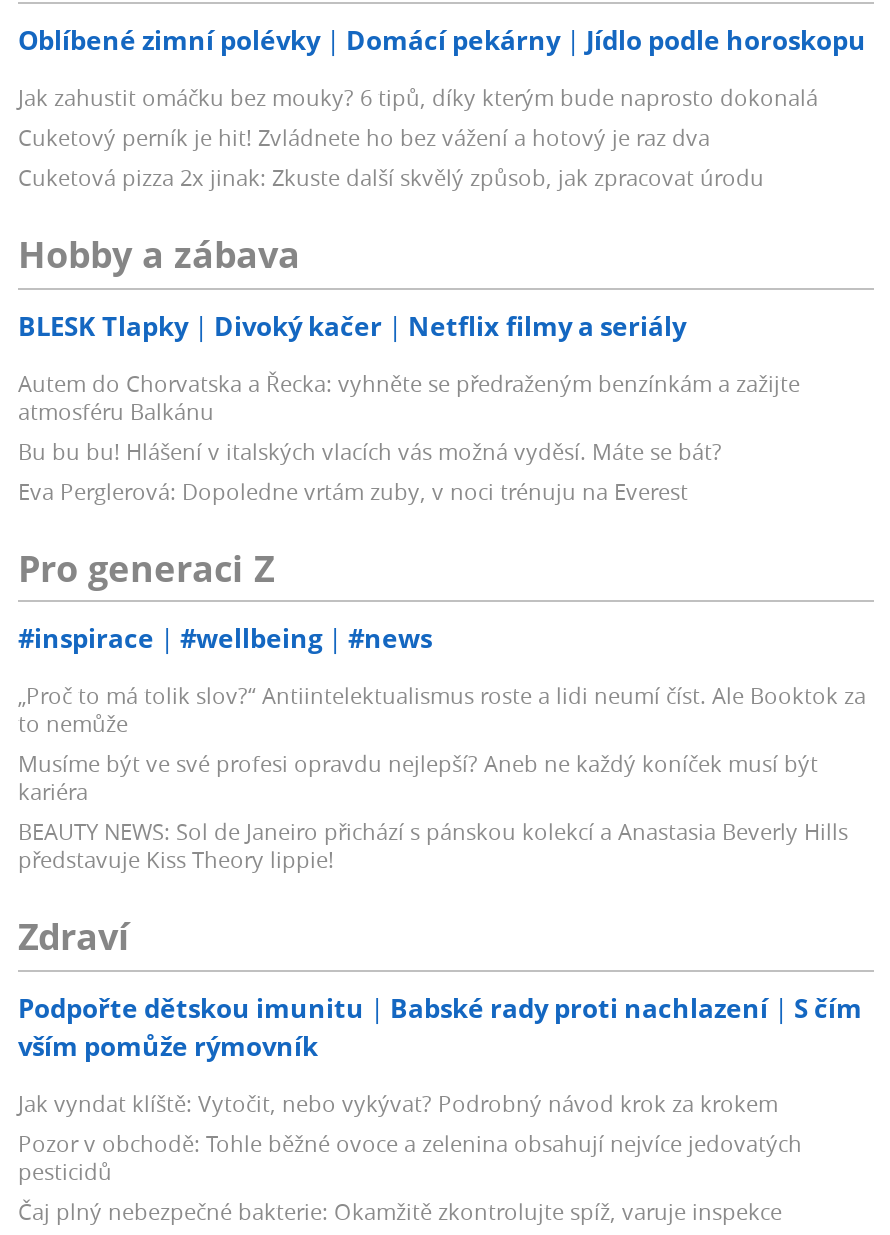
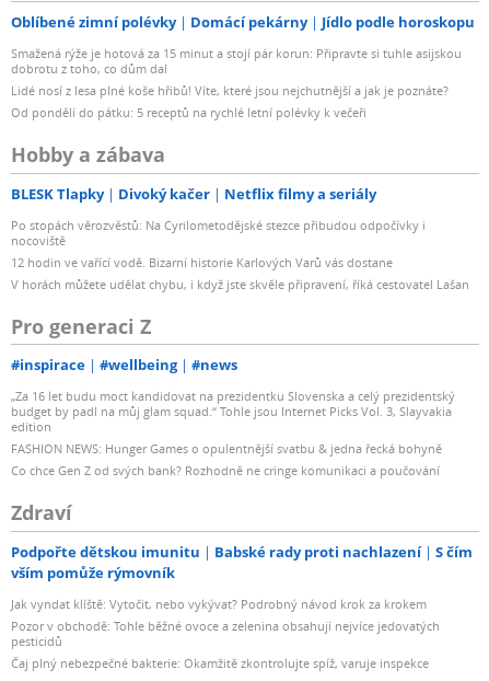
- Jak zahustit omáčku bez mouky? 6 tipů, díky kterým bude naprosto dokonalá
- Cuketový perník je hit! Zvládnete ho bez vážení a hotový je raz dva
- Cuketová pizza 2x jinak: Zkuste další skvělý způsob, jak zpracovat úrodu
+ Smažená rýže je hotová za 15 minut a stojí pár korun: Připravte si tuhle asijskou
+ dobrotu z toho, co dům dal
+ Lidé nosí z lesa plné koše hřibů! Víte, které jsou nejchutnější a jak je poznáte?
+ Od pondělí do pátku: 5 receptů na rychlé letní polévky k večeři

- Autem do Chorvatska a Řecka: vyhněte se předraženým benzínkám a zažijte
- atmosféru Balkánu
- Bu bu bu! Hlášení v italských vlacích vás možná vyděsí. Máte se bát?
- Eva Perglerová: Dopoledne vrtám zuby, v noci trénuju na Everest
+ Po stopách věrozvěstů: Na Cyrilometodějské stezce přibudou odpočívky i
+ nocoviště
+ 12 hodin ve vařící vodě. Bizarní historie Karlových Varů vás dostane
+ V horách můžete udělat chybu, i když jste skvěle připravení, říká cestovatel Lašan

- „Proč to má tolik slov?“ Antiintelektualismus roste a lidi neumí číst. Ale Booktok za
- to nemůže
- Musíme být ve své profesi opravdu nejlepší? Aneb ne každý koníček musí být
- kariéra
- BEAUTY NEWS: Sol de Janeiro přichází s pánskou kolekcí a Anastasia Beverly Hills
- představuje Kiss Theory lippie!
+ „Za 16 let budu moct kandidovat na prezidentku Slovenska a celý prezidentský
+ budget by padl na můj glam squad.“ Tohle jsou Internet Picks Vol. 3, Slayvakia
+ edition
+ FASHION NEWS: Hunger Games o opulentnější svatbu & jedna řecká bohyně
+ Co chce Gen Z od svých bank? Rozhodně ne cringe komunikaci a poučování
